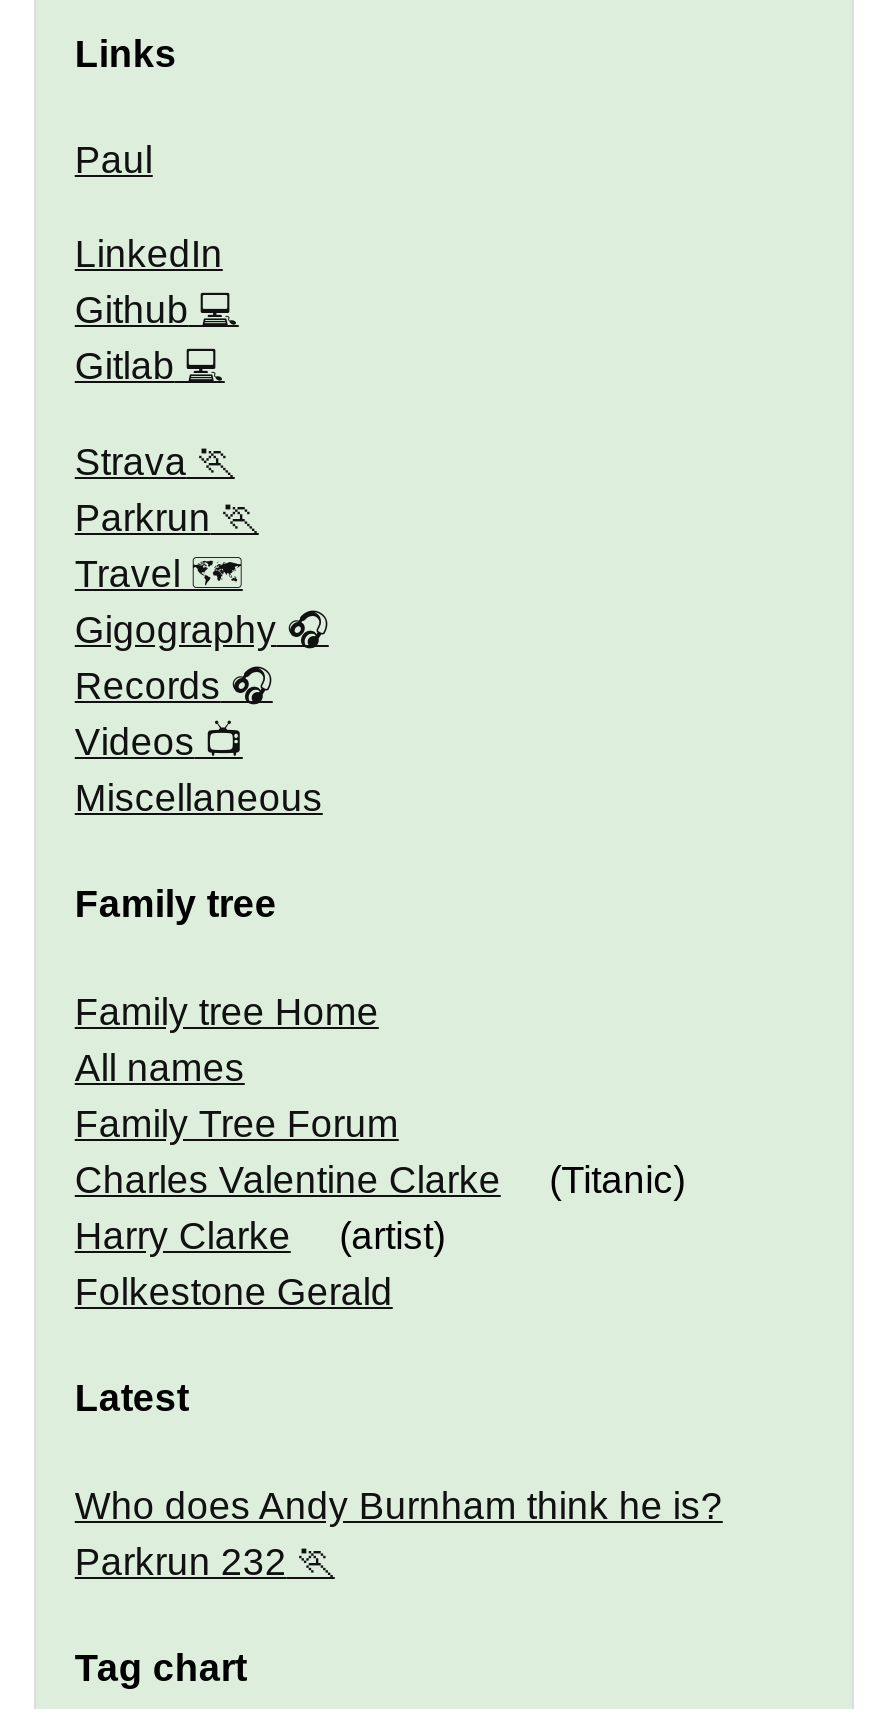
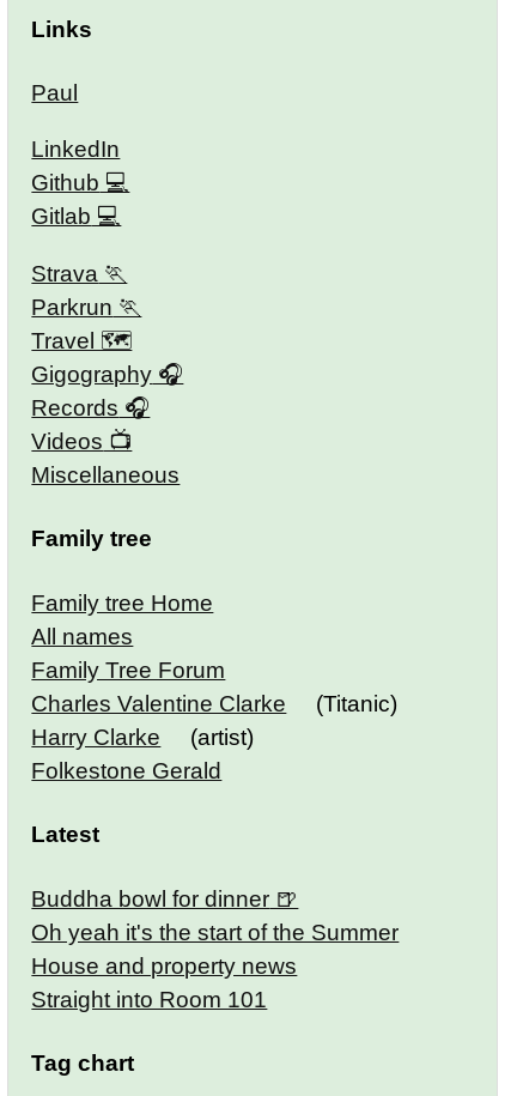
- Who does Andy Burnham think he is?
- Parkrun 232
+ Buddha bowl for dinner
+ Oh yeah it's the start of the Summer
+ House and property news
+ Straight into Room 101
